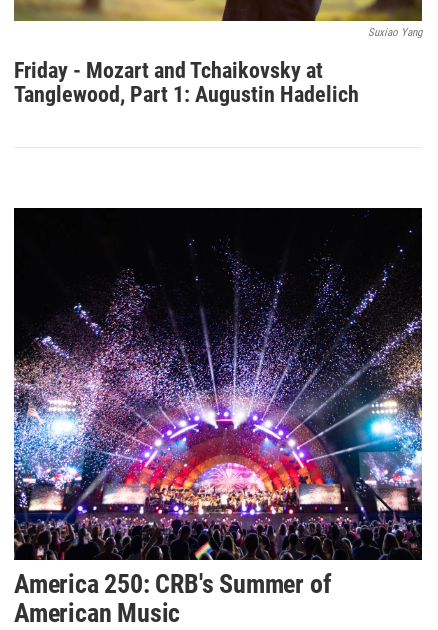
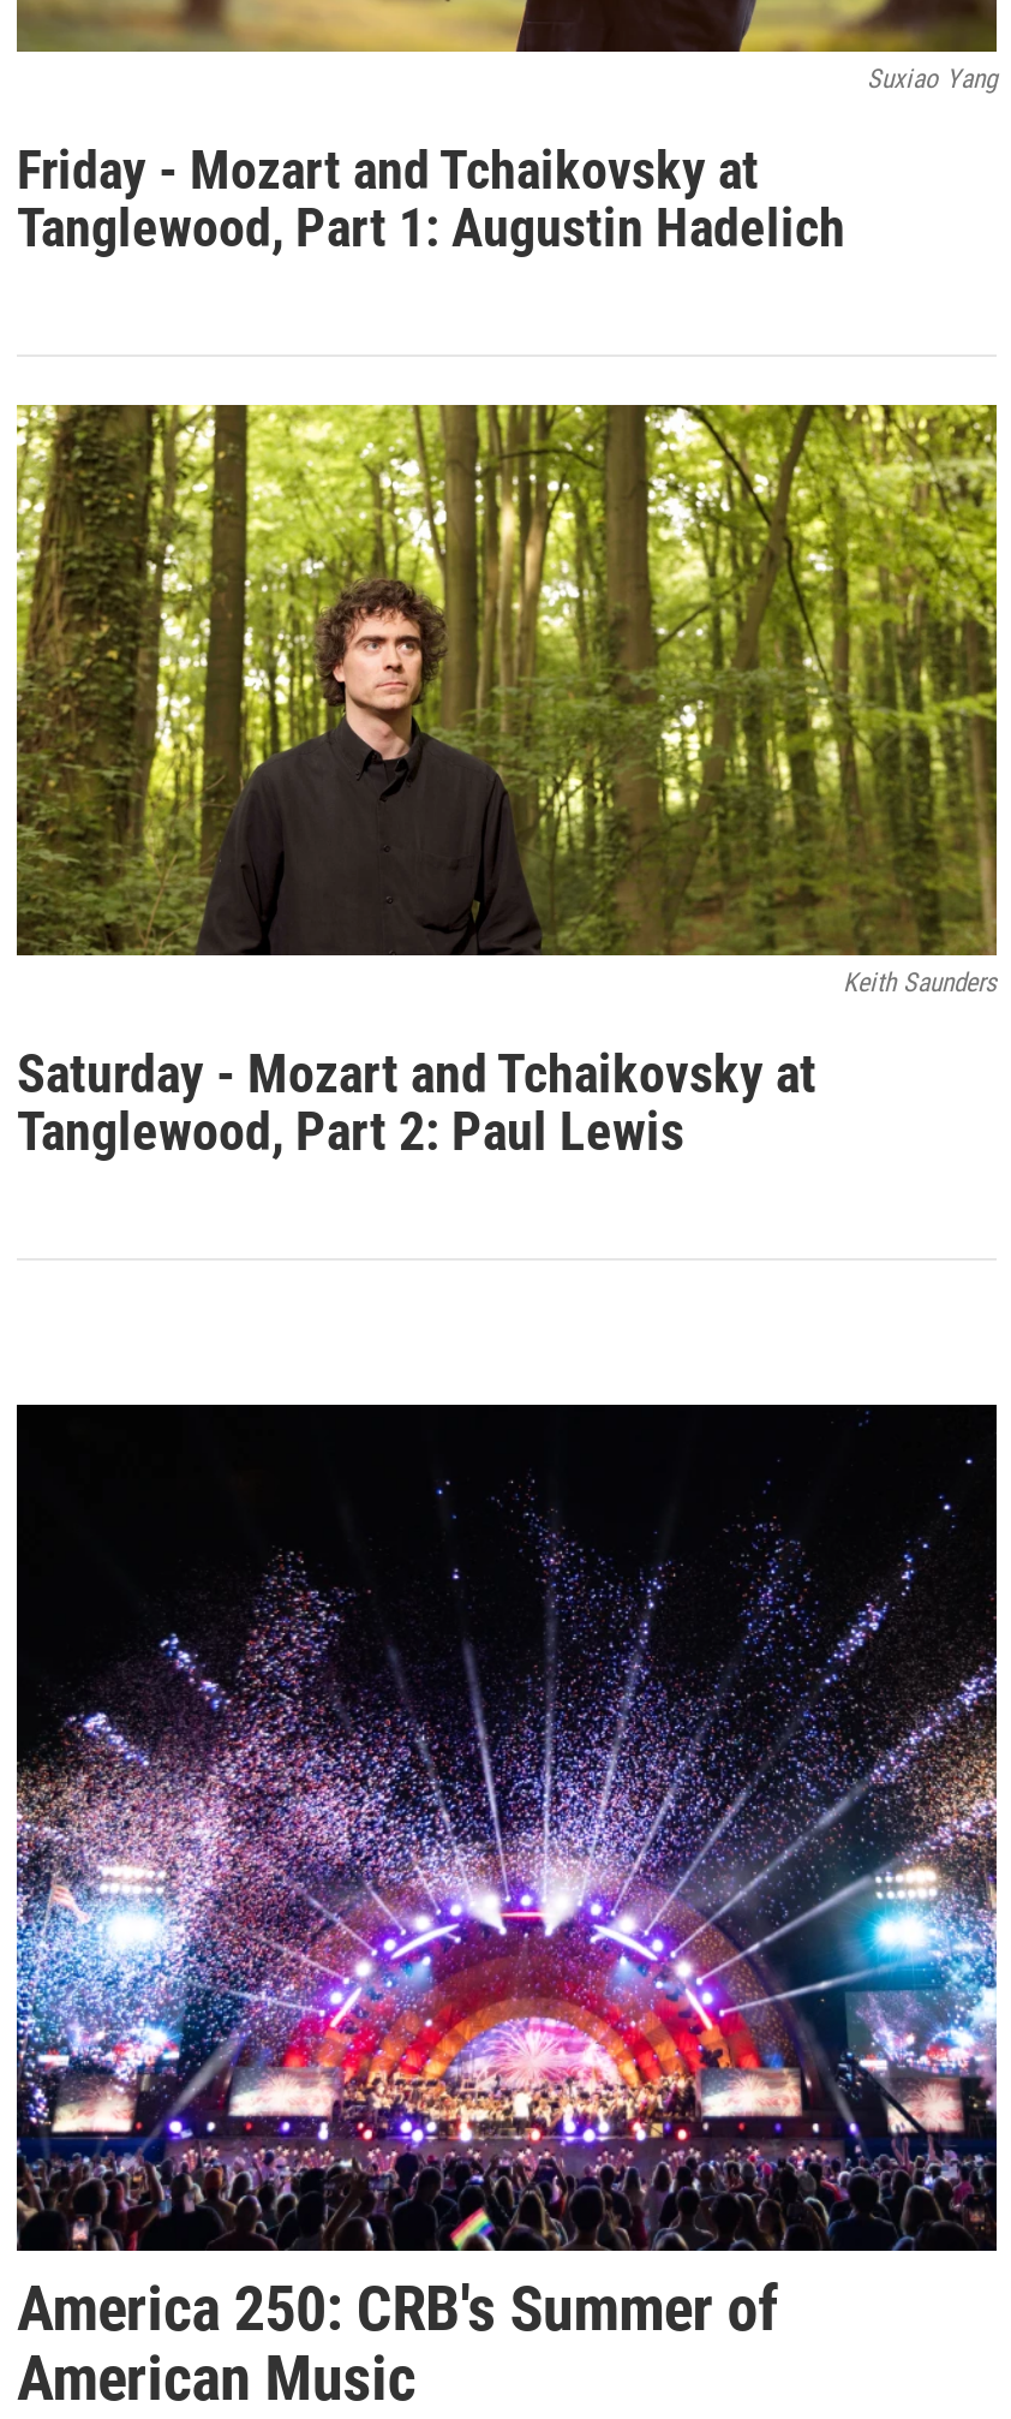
+ [image]
+ Keith Saunders
+ Saturday - Mozart and Tchaikovsky at
+ Tanglewood, Part 2: Paul Lewis
